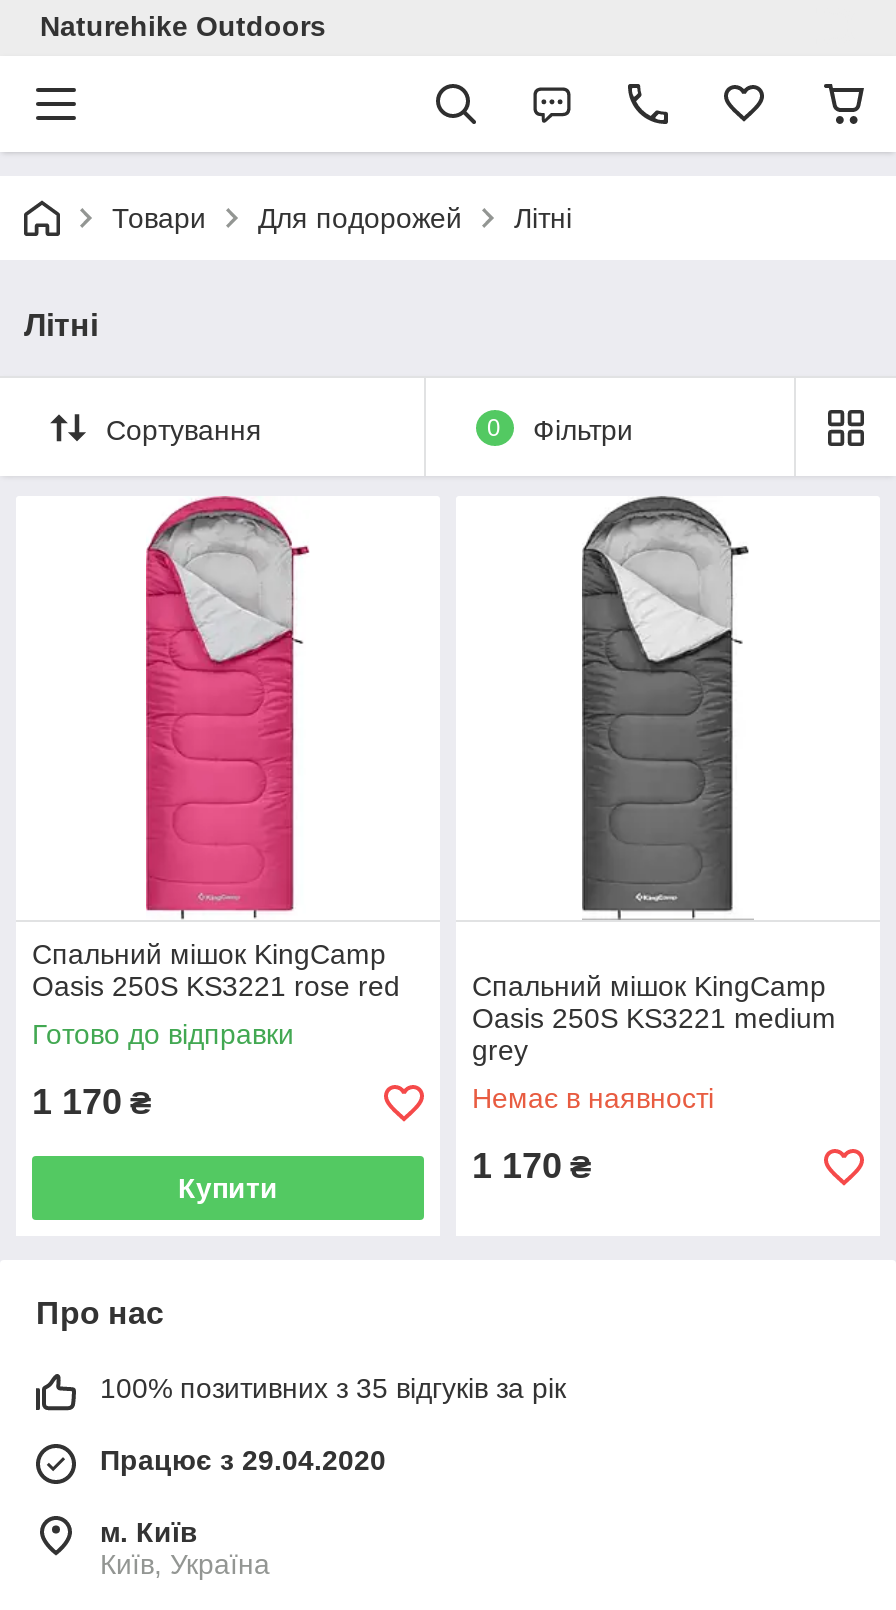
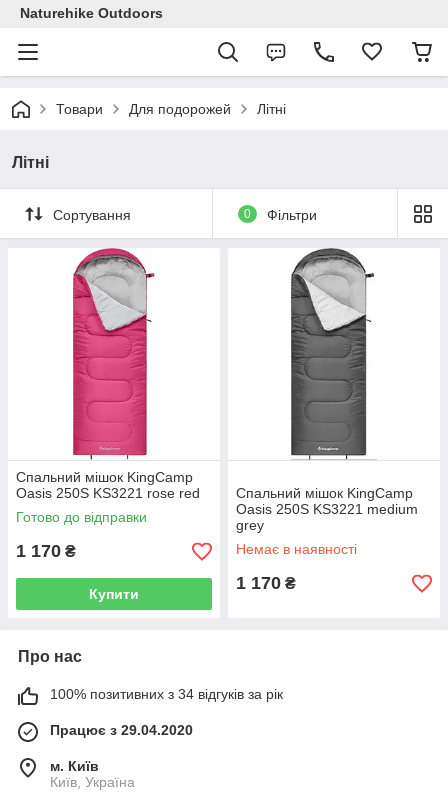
- 100% позитивних з 35 відгуків за рік
+ 100% позитивних з 34 відгуків за рік
